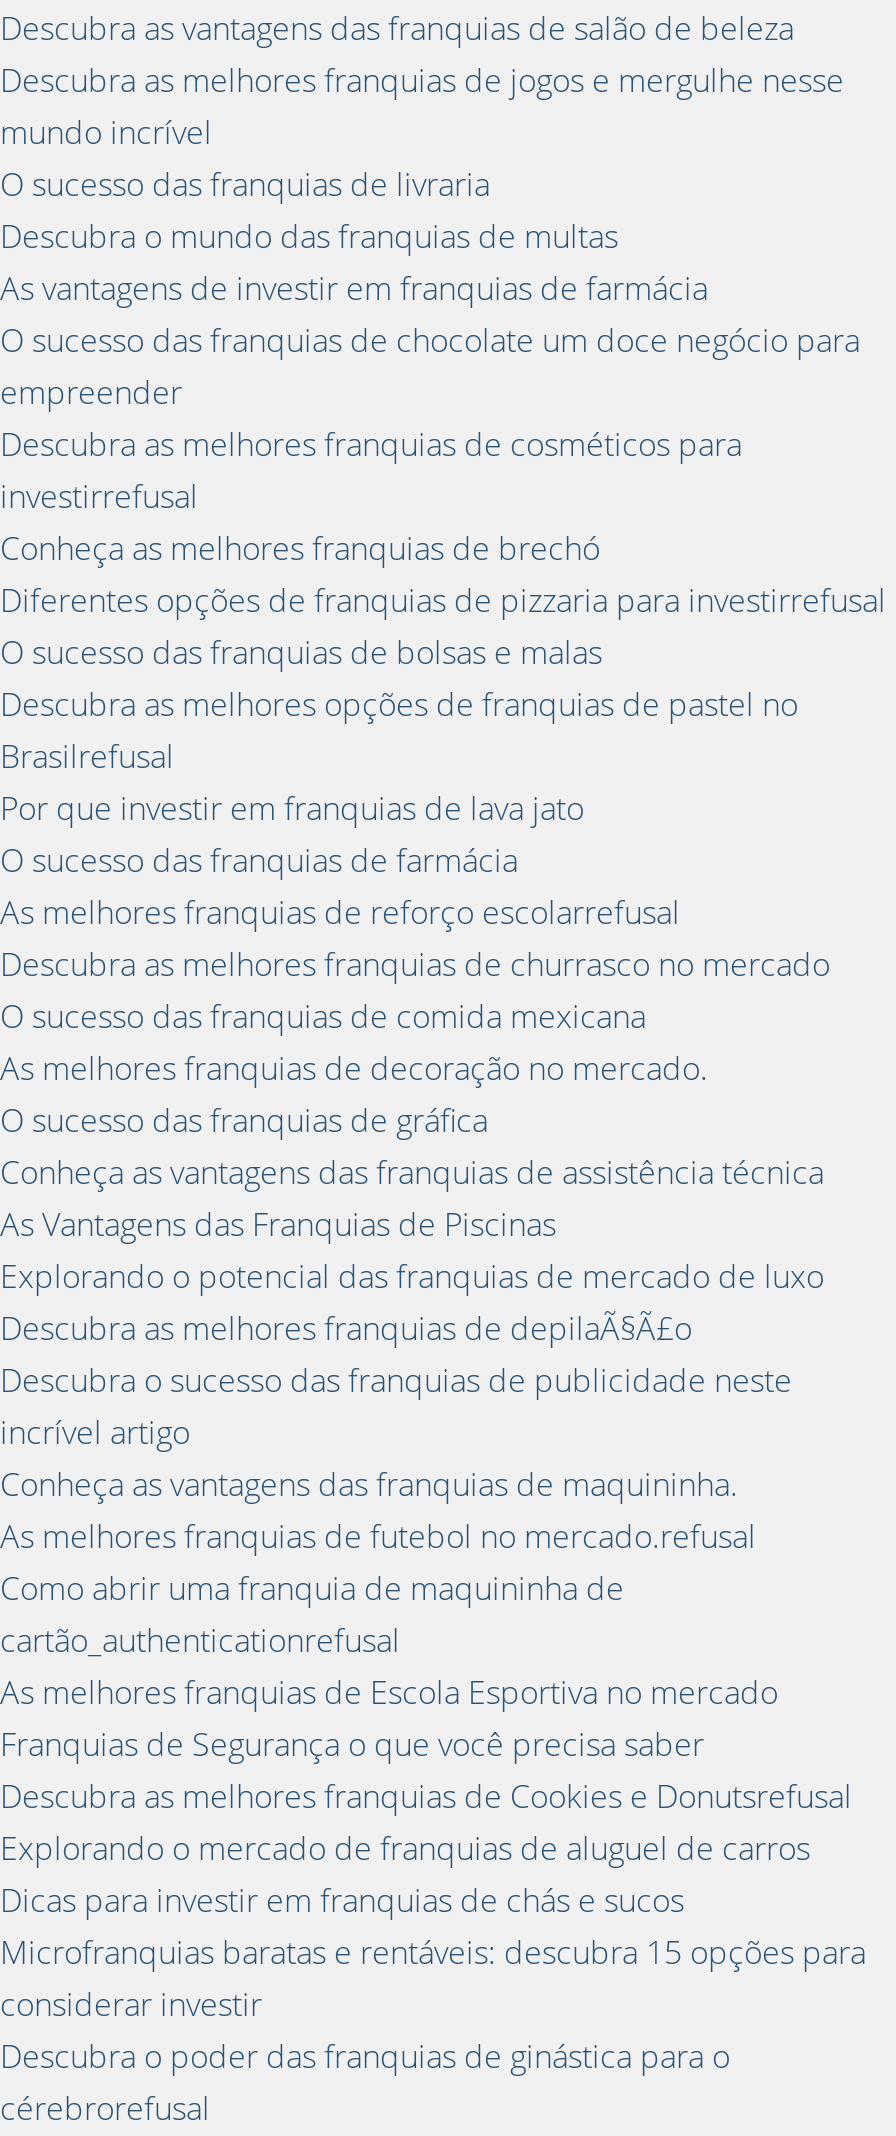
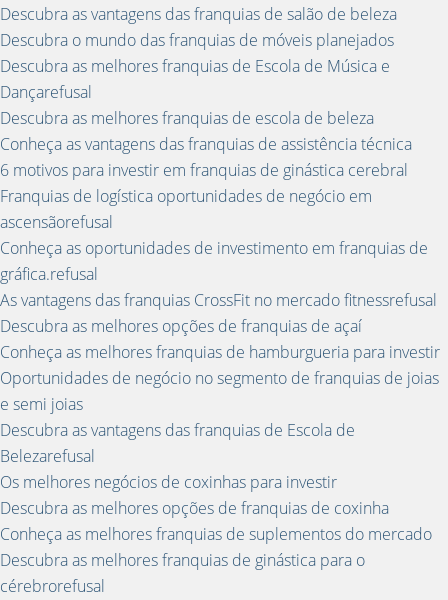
- Descubra as melhores franquias de jogos e mergulhe nesse
- mundo incrível
- O sucesso das franquias de livraria
- Descubra o mundo das franquias de multas
- As vantagens de investir em franquias de farmácia
- O sucesso das franquias de chocolate um doce negócio para
- empreender
- Descubra as melhores franquias de cosméticos para
- investirrefusal
- Conheça as melhores franquias de brechó
- Diferentes opções de franquias de pizzaria para investirrefusal
- O sucesso das franquias de bolsas e malas
- Descubra as melhores opções de franquias de pastel no
- Brasilrefusal
- Por que investir em franquias de lava jato
- O sucesso das franquias de farmácia
- As melhores franquias de reforço escolarrefusal
- Descubra as melhores franquias de churrasco no mercado
- O sucesso das franquias de comida mexicana
- As melhores franquias de decoração no mercado.
- O sucesso das franquias de gráfica
+ Descubra o mundo das franquias de móveis planejados
+ Descubra as melhores franquias de Escola de Música e
+ Dançarefusal
+ Descubra as melhores franquias de escola de beleza

- As Vantagens das Franquias de Piscinas
- Explorando o potencial das franquias de mercado de luxo
- Descubra as melhores franquias de depilaÃ§Ã£o
- Descubra o sucesso das franquias de publicidade neste
- incrível artigo
- Conheça as vantagens das franquias de maquininha.
- As melhores franquias de futebol no mercado.refusal
- Como abrir uma franquia de maquininha de
- cartão_authenticationrefusal
- As melhores franquias de Escola Esportiva no mercado
- Franquias de Segurança o que você precisa saber
- Descubra as melhores franquias de Cookies e Donutsrefusal
- Explorando o mercado de franquias de aluguel de carros
- Dicas para investir em franquias de chás e sucos
- Microfranquias baratas e rentáveis: descubra 15 opções para
- considerar investir
- Descubra o poder das franquias de ginástica para o
+ 6 motivos para investir em franquias de ginástica cerebral
+ Franquias de logística oportunidades de negócio em
+ ascensãorefusal
+ Conheça as oportunidades de investimento em franquias de
+ gráfica.refusal
+ As vantagens das franquias CrossFit no mercado fitnessrefusal
+ Descubra as melhores opções de franquias de açaí
+ Conheça as melhores franquias de hamburgueria para investir
+ Oportunidades de negócio no segmento de franquias de joias
+ e semi joias
+ Descubra as vantagens das franquias de Escola de
+ Belezarefusal
+ Os melhores negócios de coxinhas para investir
+ Descubra as melhores opções de franquias de coxinha
+ Conheça as melhores franquias de suplementos do mercado
+ Descubra as melhores franquias de ginástica para o
